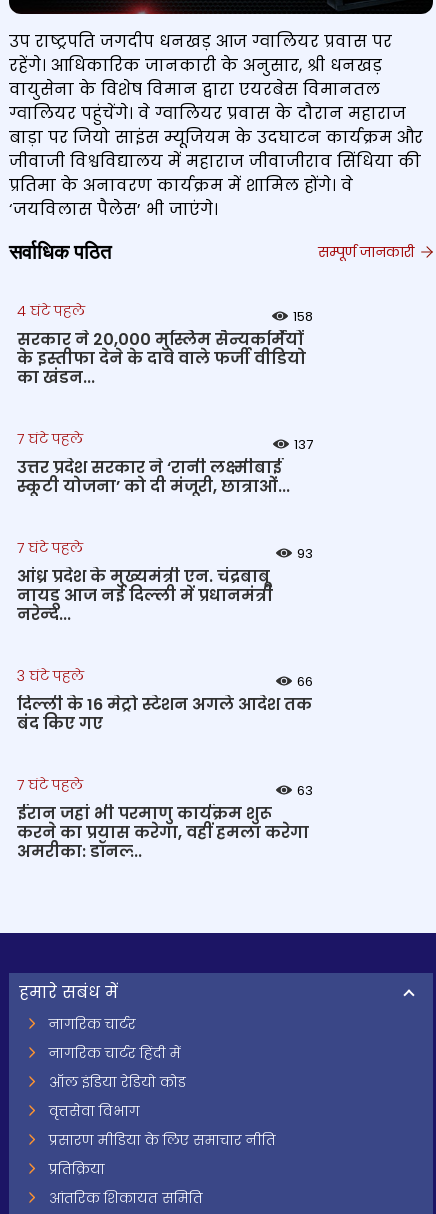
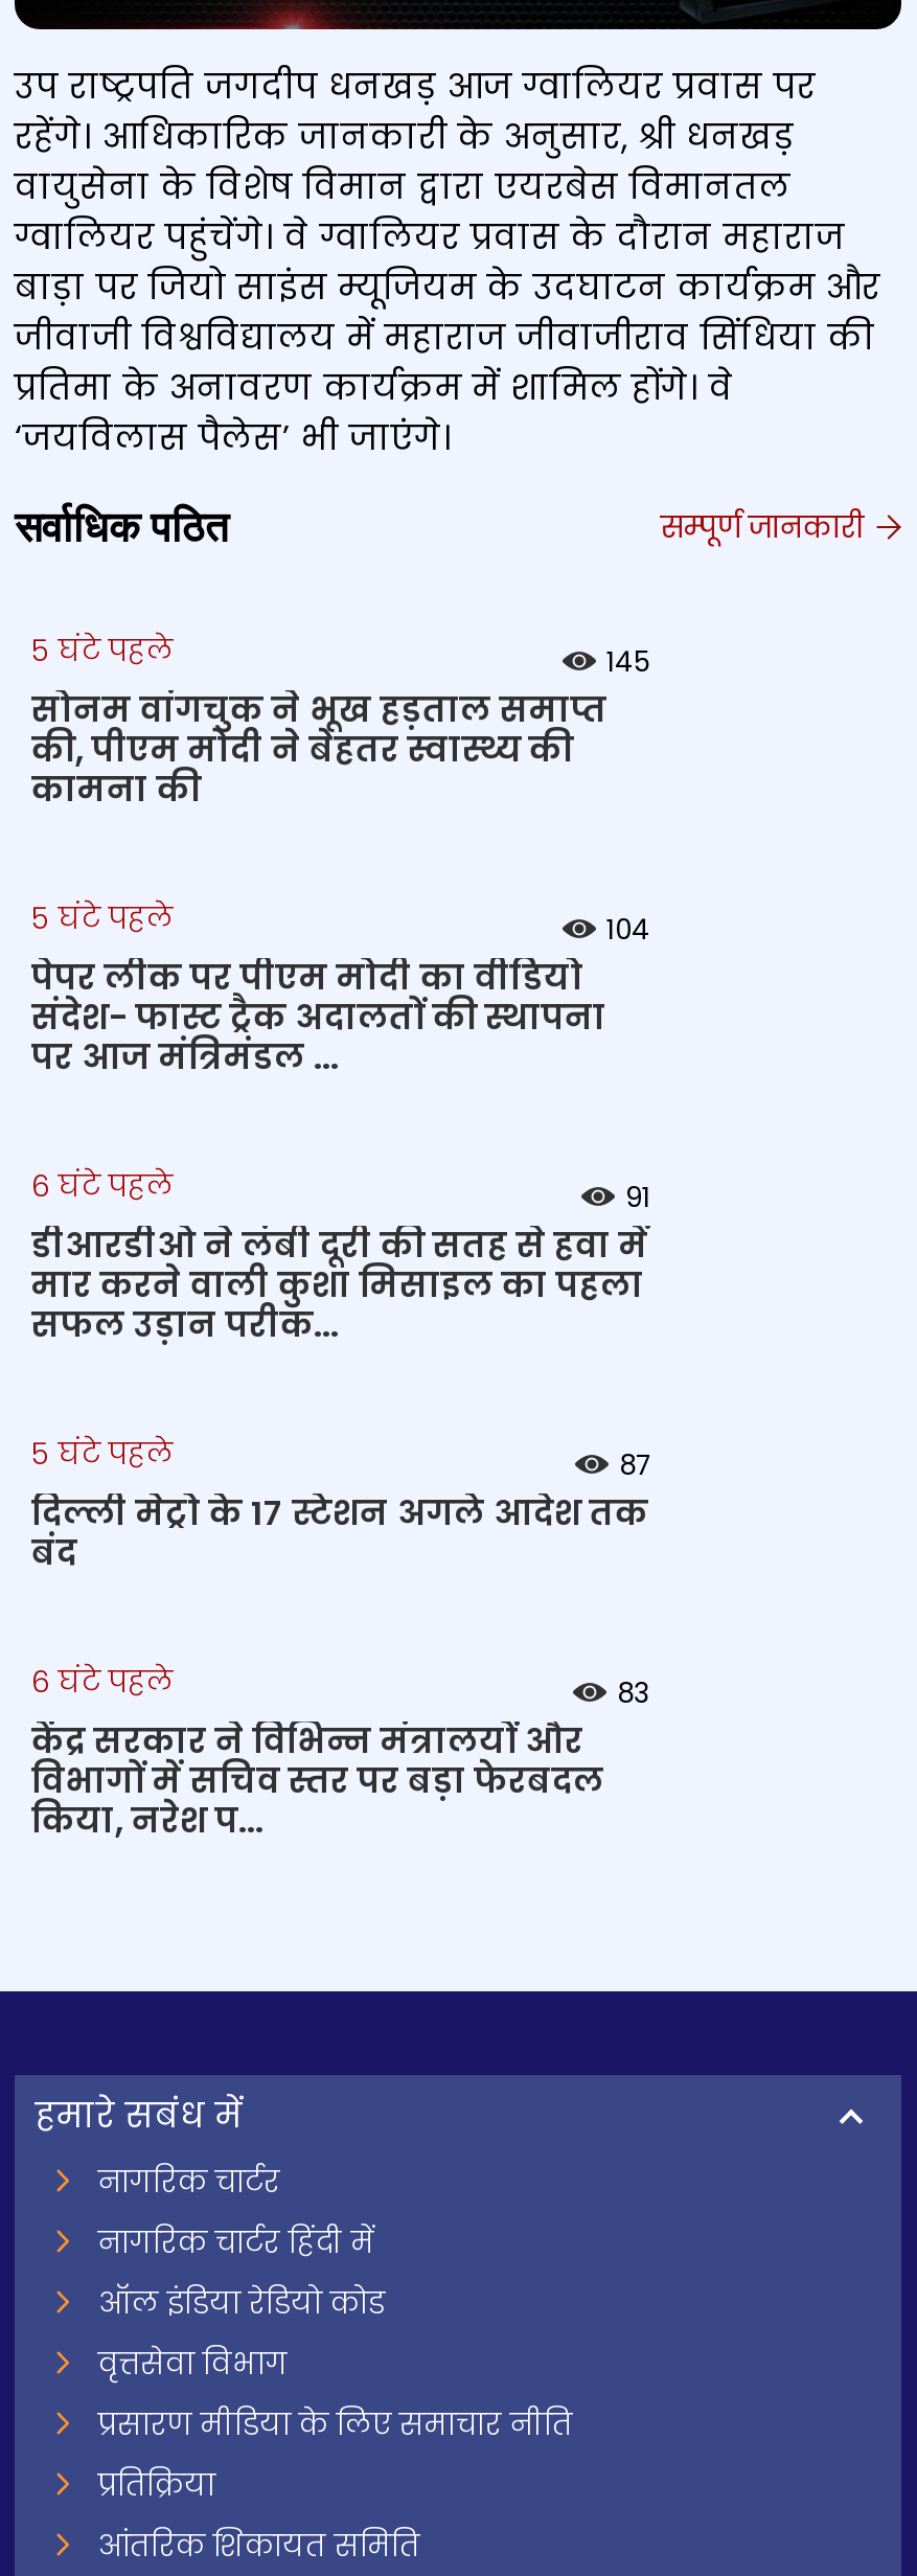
- 4 घंटे पहले
- 158
- सरकार ने 20,000 मुस्लिम सैन्यकर्मियों
- के इस्तीफा देने के दावे वाले फर्जी वीडियो
- का खंडन...
+ 5 घंटे पहले
+ 145
+ सोनम वांगचुक ने भूख हड़ताल समाप्त
+ की, पीएम मोदी ने बेहतर स्वास्थ्य की
+ कामना की

- 7 घंटे पहले
- 137
- उत्तर प्रदेश सरकार ने ‘रानी लक्ष्मीबाई
- स्कूटी योजना’ को दी मंजूरी, छात्राओं...
+ 5 घंटे पहले
+ 104
+ पेपर लीक पर पीएम मोदी का वीडियो
+ संदेश- फास्ट ट्रैक अदालतों की स्थापना
+ पर आज मंत्रिमंडल ...

- 7 घंटे पहले
- 93
- आंध्र प्रदेश के मुख्‍यमंत्री एन. चंद्रबाबू
- नायडू आज नई दिल्‍ली में प्रधानमंत्री
- नरेन्‍द...
+ 6 घंटे पहले
+ 91
+ डीआरडीओ ने लंबी दूरी की सतह से हवा में
+ मार करने वाली कुशा मिसाइल का पहला
+ सफल उड़ान परीक...

- 3 घंटे पहले
- 66
- दिल्ली के 16 मेट्रो स्टेशन अगले आदेश तक
- बंद किए गए
+ 5 घंटे पहले
+ 87
+ दिल्ली मेट्रो के 17 स्टेशन अगले आदेश तक
+ बंद

- 7 घंटे पहले
- 63
- ईरान जहां भी परमाणु कार्यक्रम शुरू
- करने का प्रयास करेगा, वहीं हमला करेगा
- अमरीका: डॉनल्‍...
+ 6 घंटे पहले
+ 83
+ केंद्र सरकार ने विभिन्न मंत्रालयों और
+ विभागों में सचिव स्तर पर बड़ा फेरबदल
+ किया, नरेश प...
